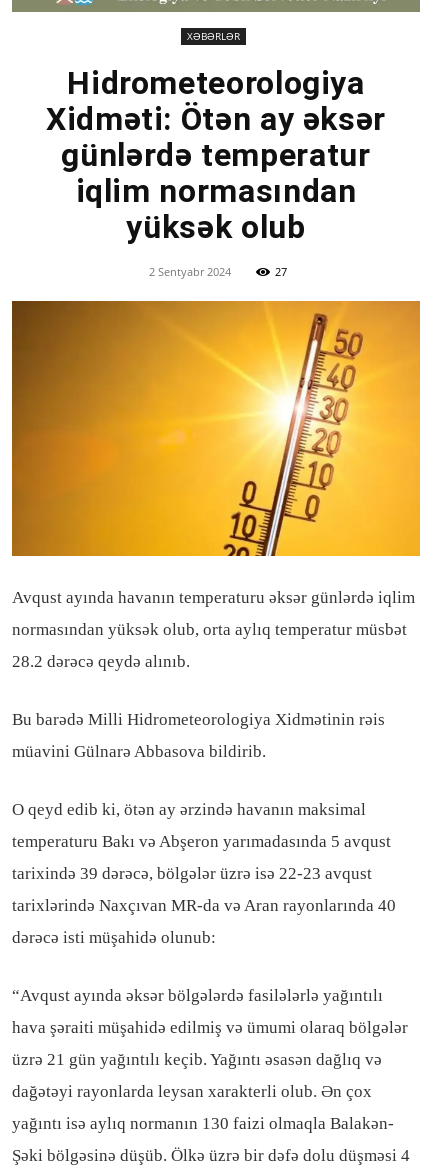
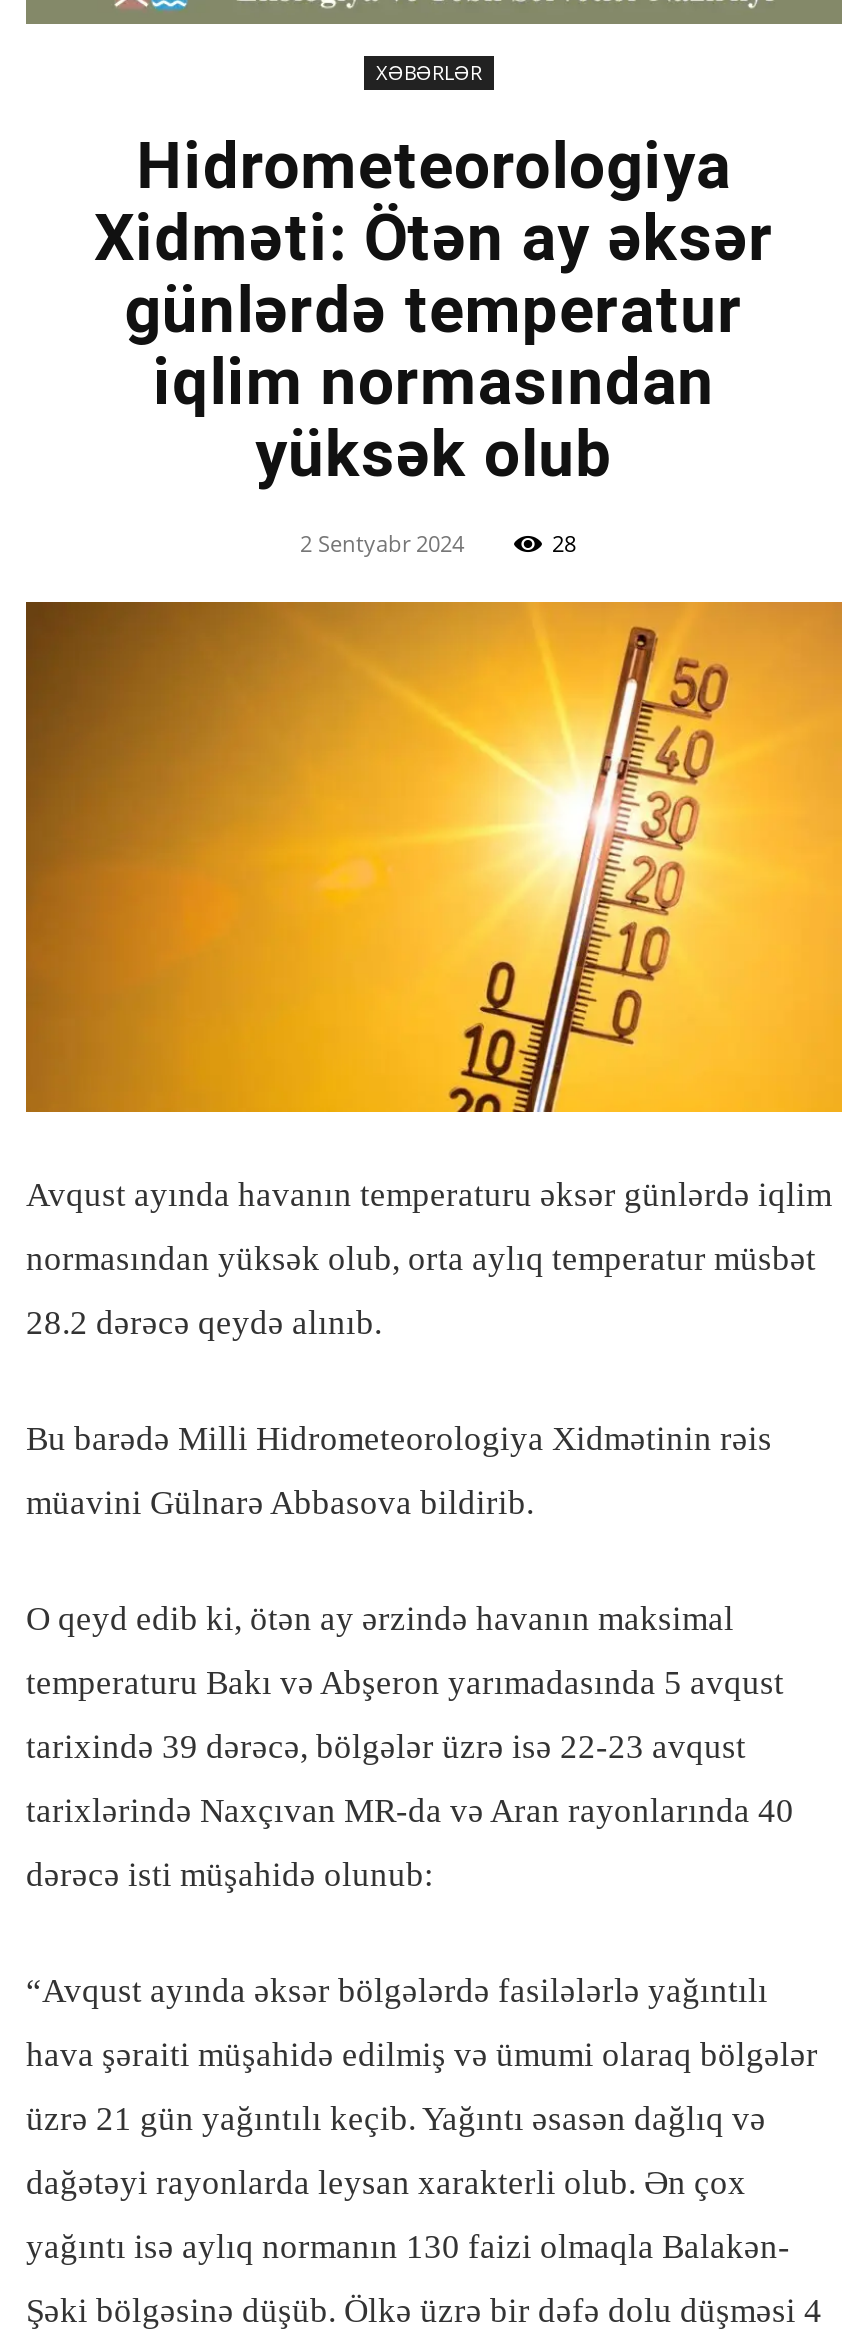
- 27
+ 28
